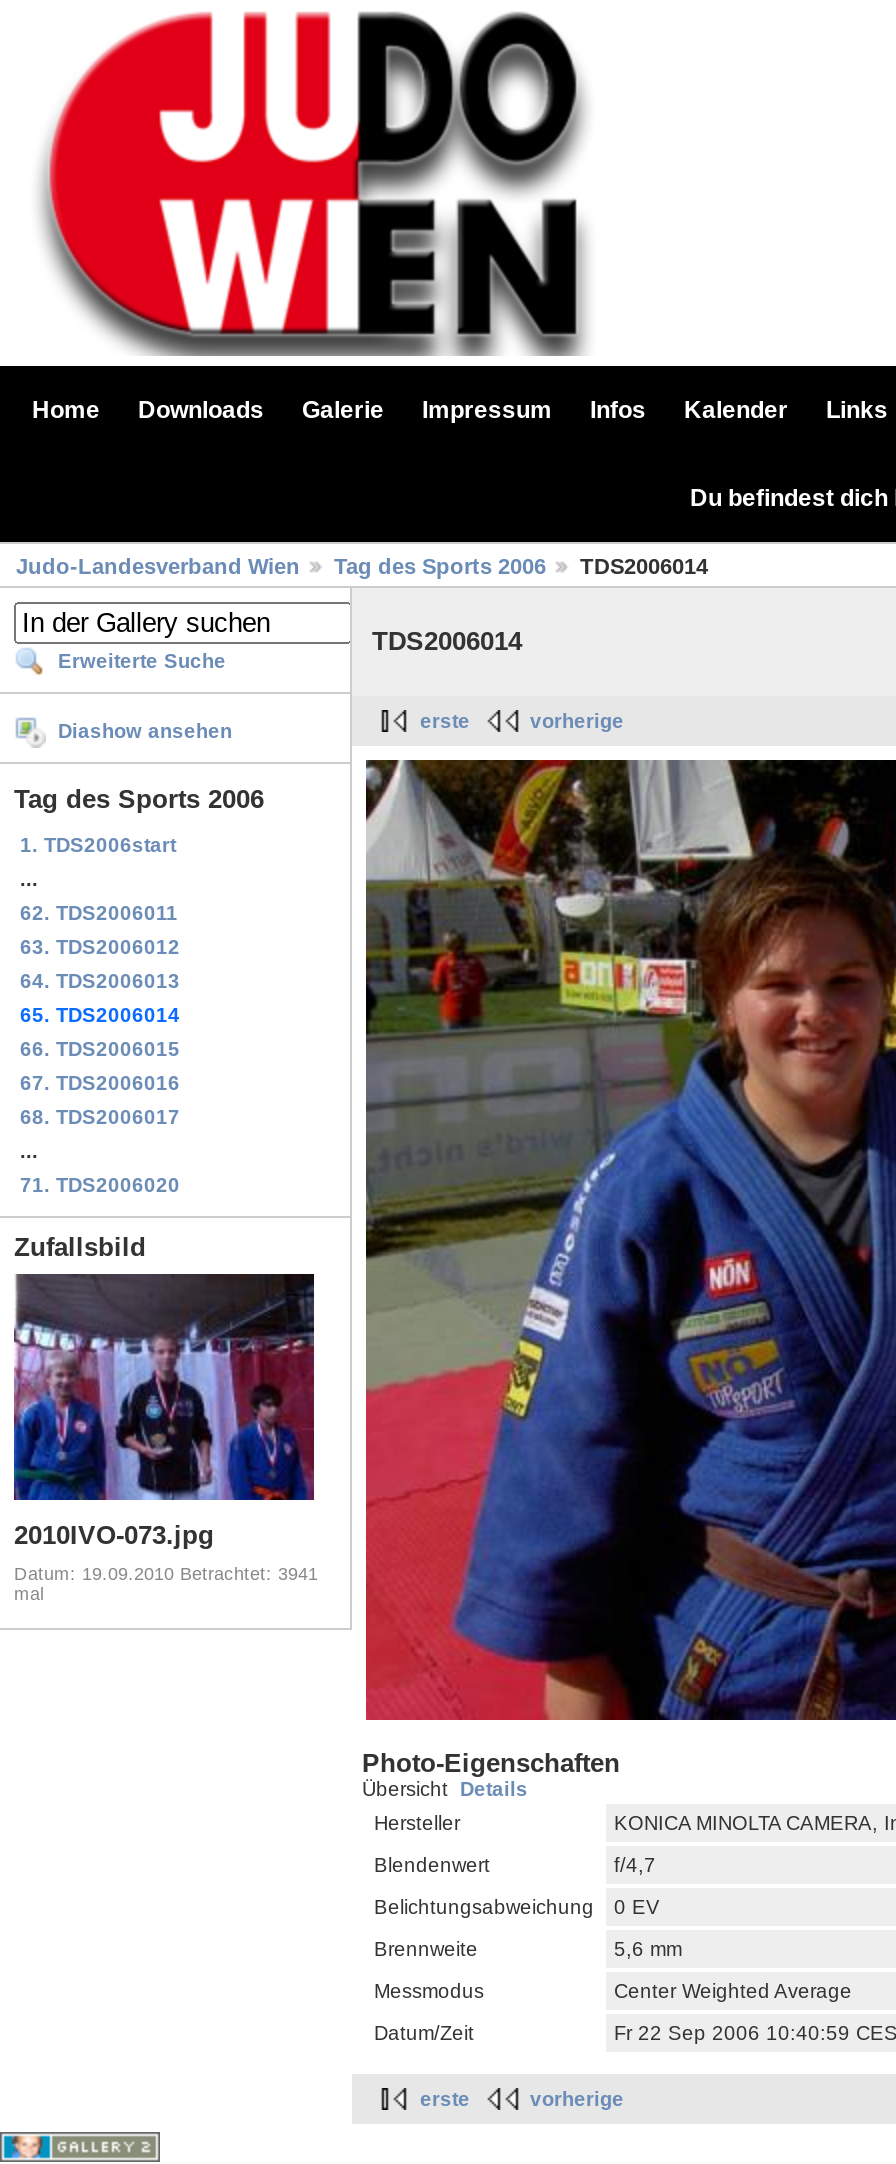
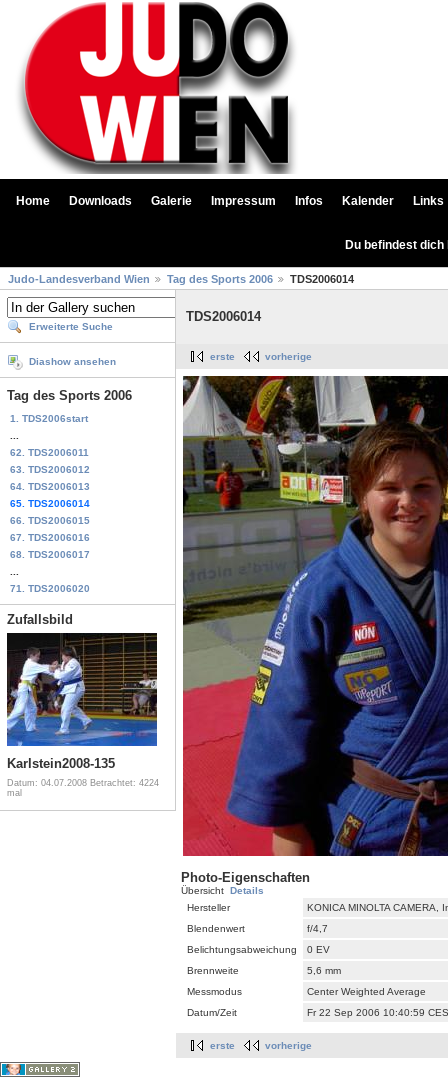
- [image]
- 2010IVO-073.jpg
+ [image]
+ Karlstein2008-135

- Datum: 19.09.2010 Betrachtet: 3941
+ Datum: 04.07.2008 Betrachtet: 4224
